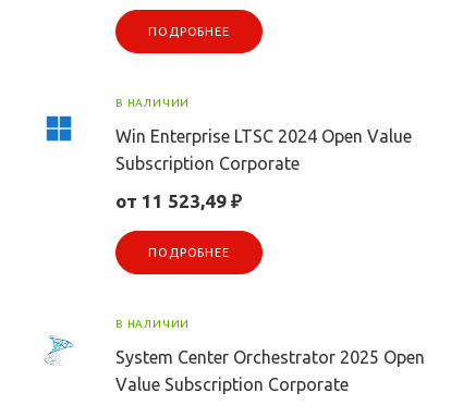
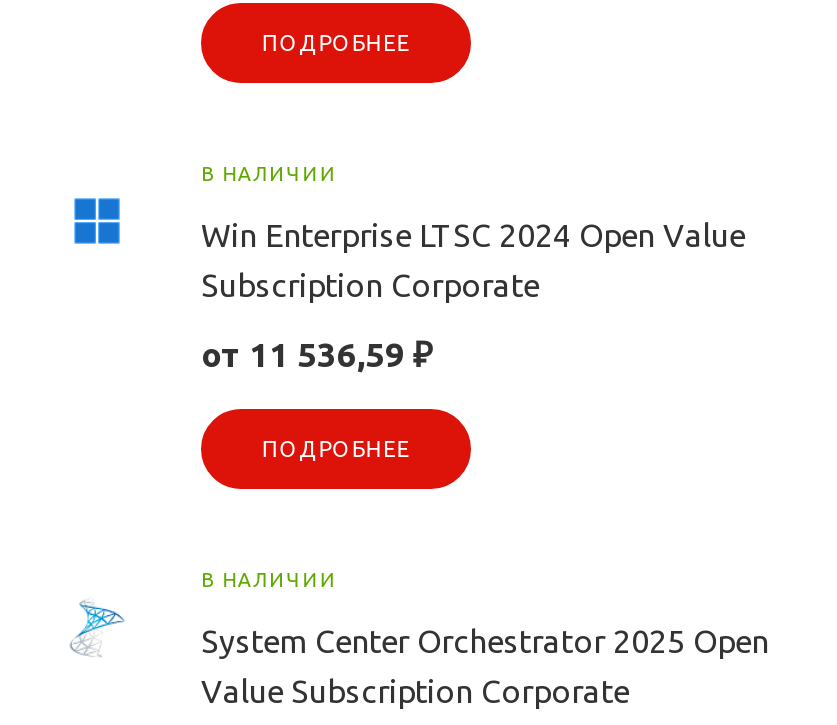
- от 11 523,49 ₽
+ от 11 536,59 ₽
